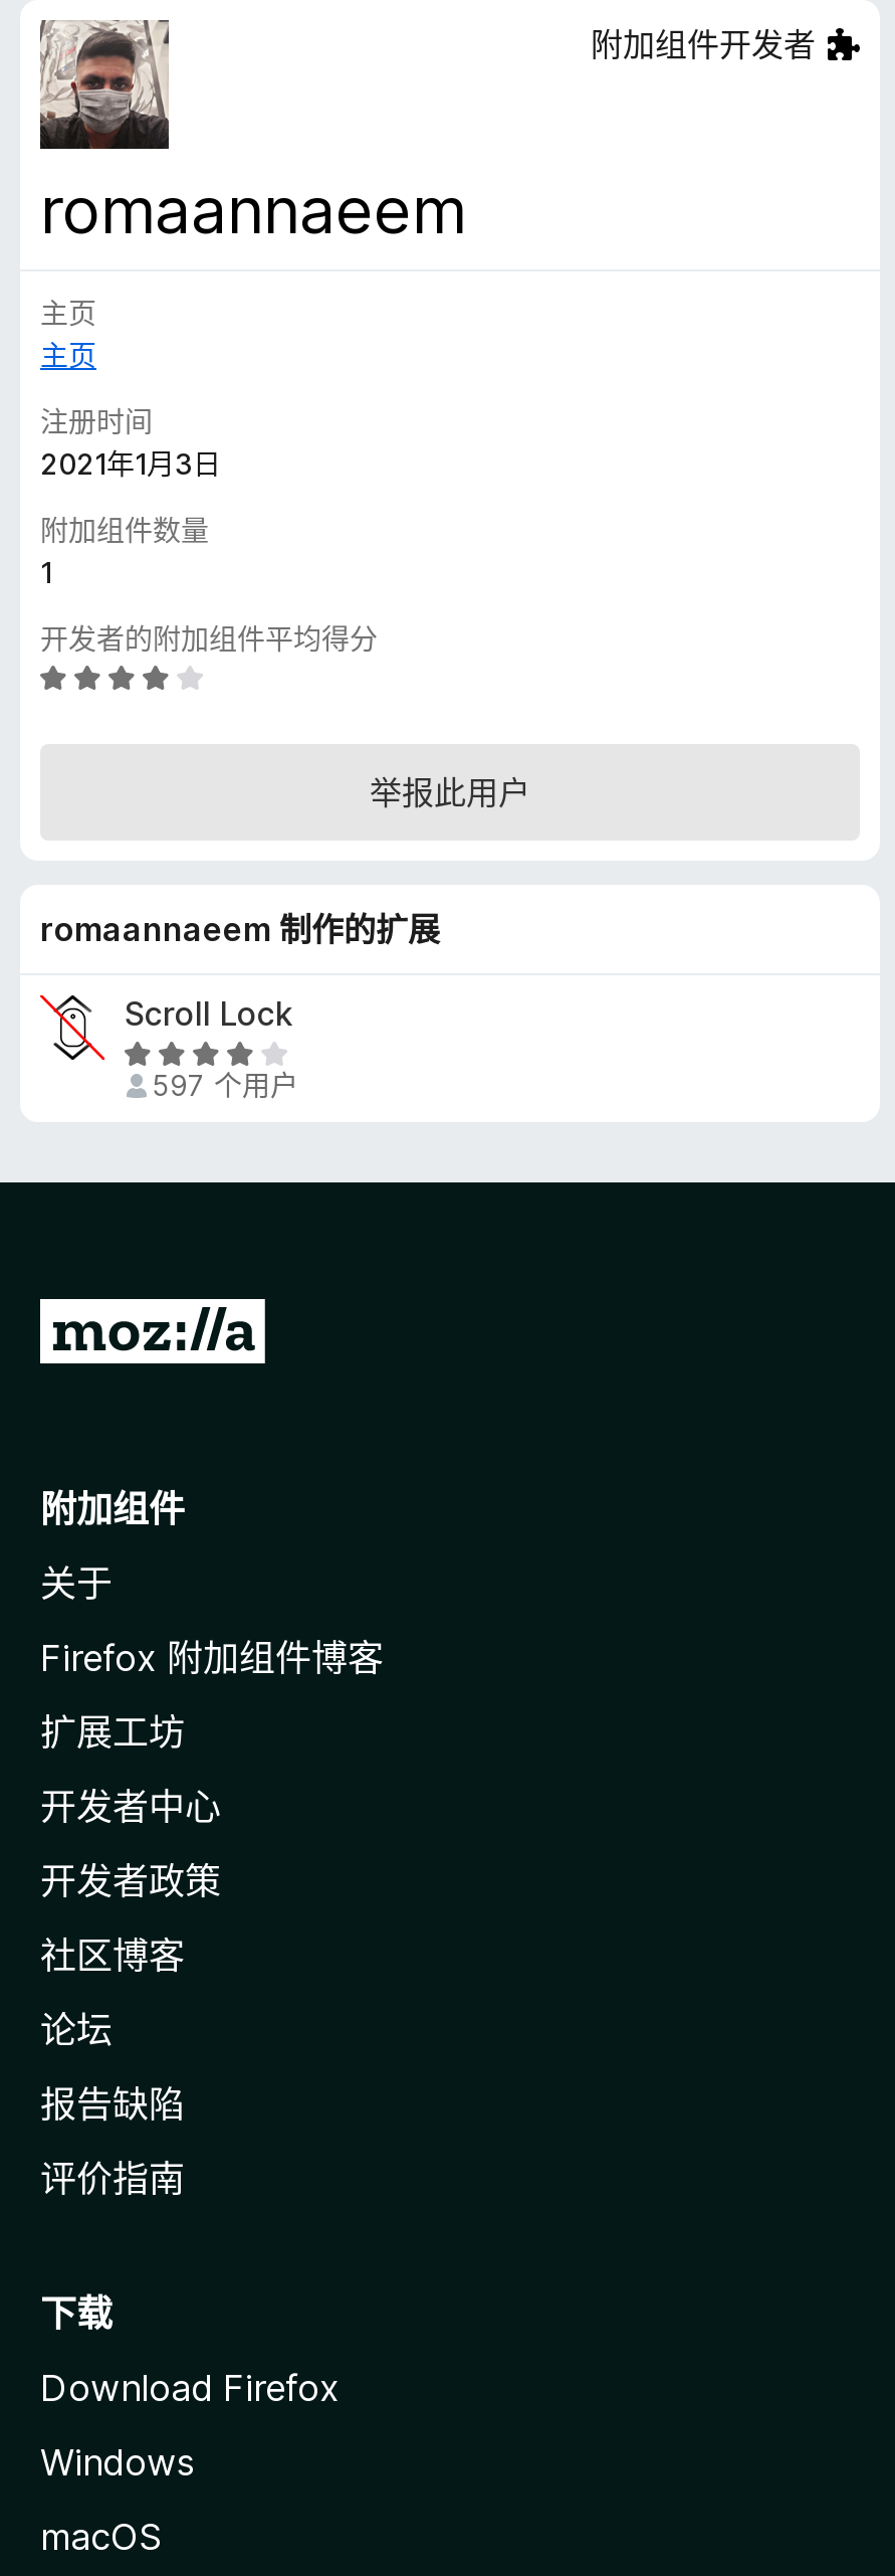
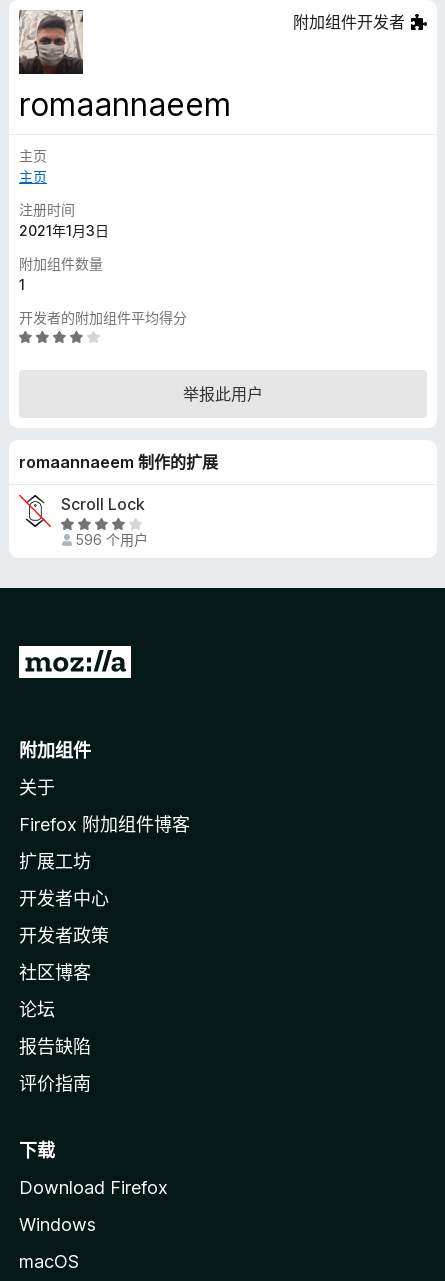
- 597 个用户
+ 596 个用户
